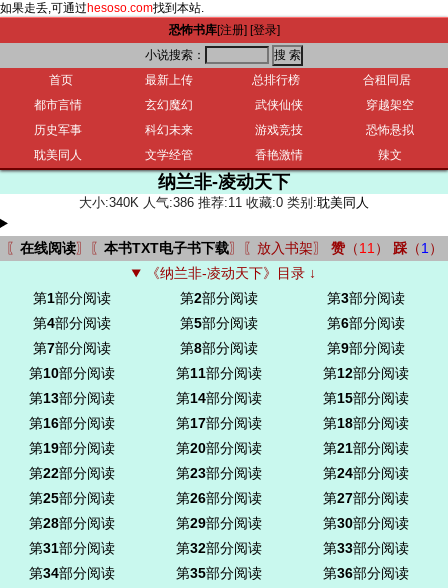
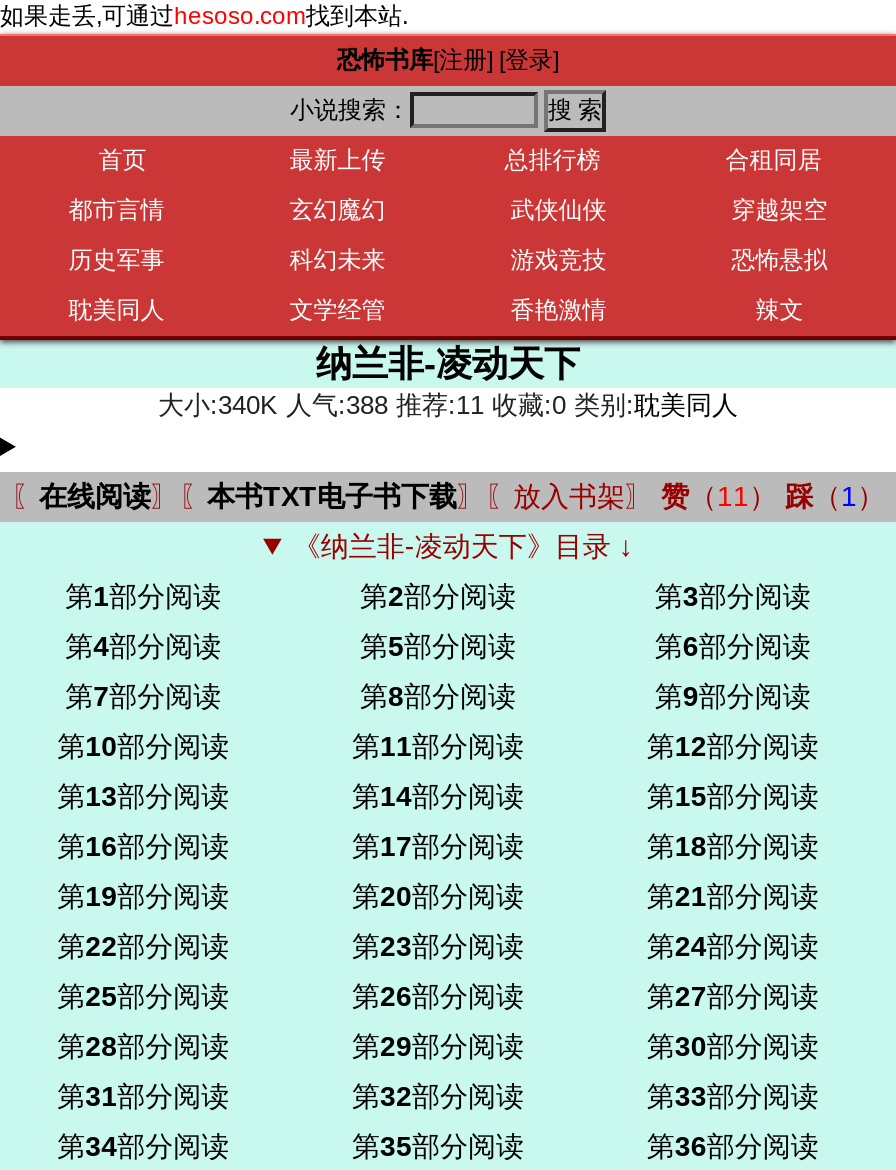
- 大小:340K 人气:386 推荐:11 收藏:0 类别:耽美同人
+ 大小:340K 人气:388 推荐:11 收藏:0 类别:耽美同人
